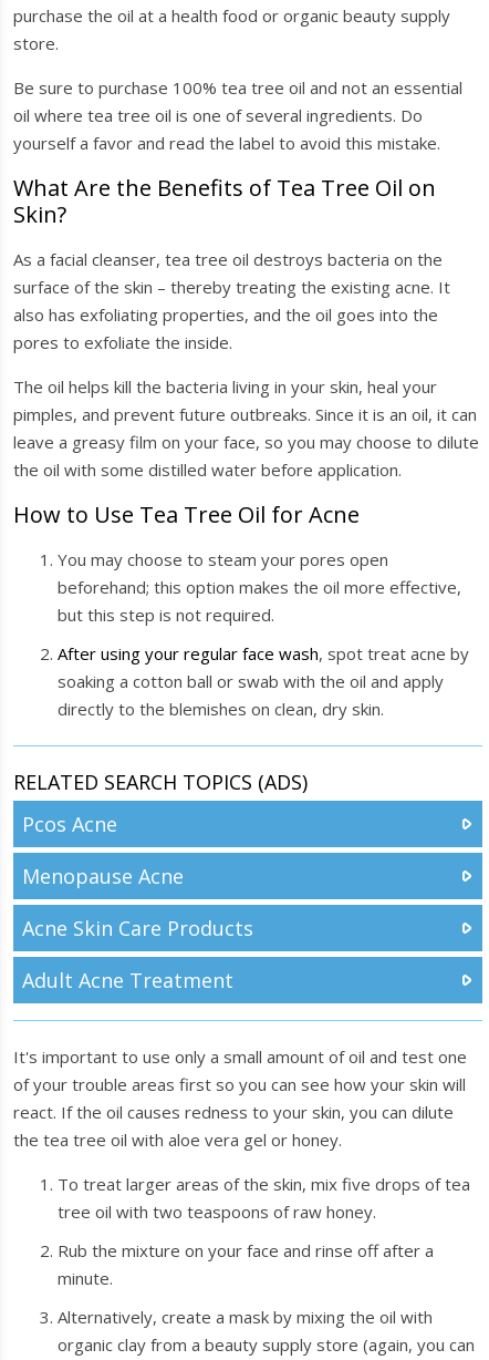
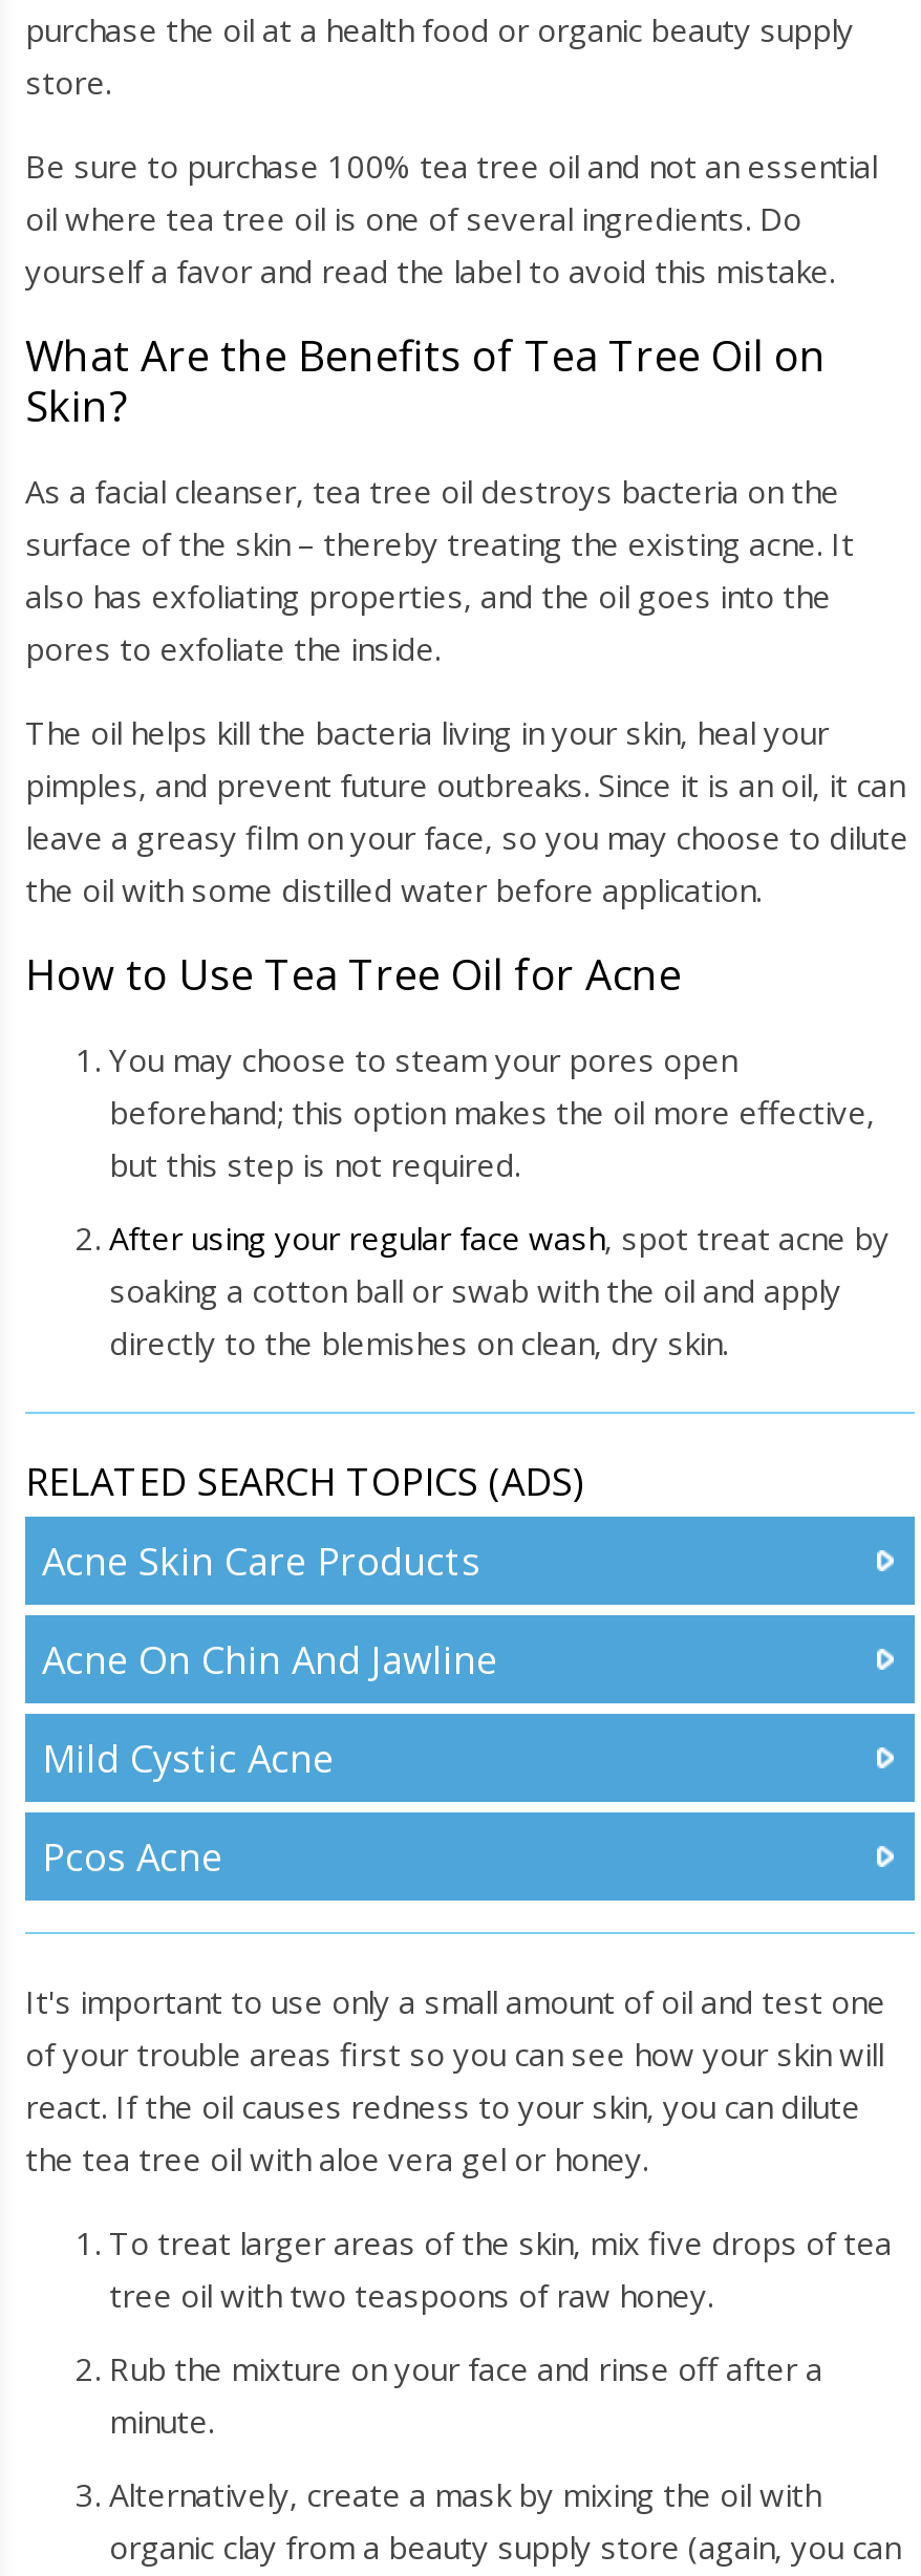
+ Acne On Chin And Jawline
+ Mild Cystic Acne

moved down: Pcos Acne

- Menopause Acne
- Adult Acne Treatment

moved up: Acne Skin Care Products
